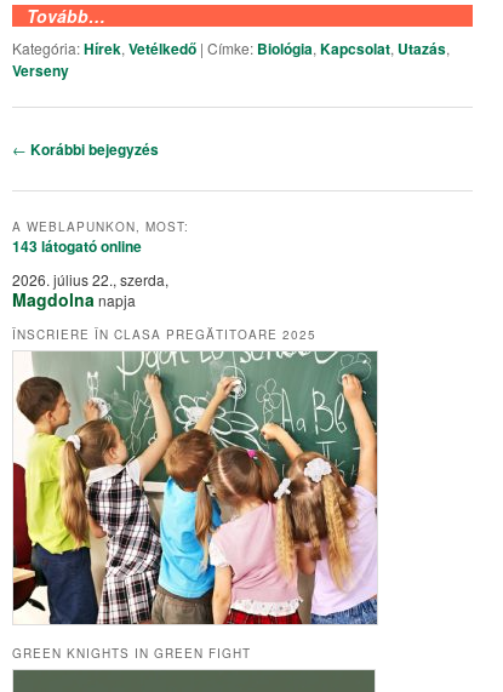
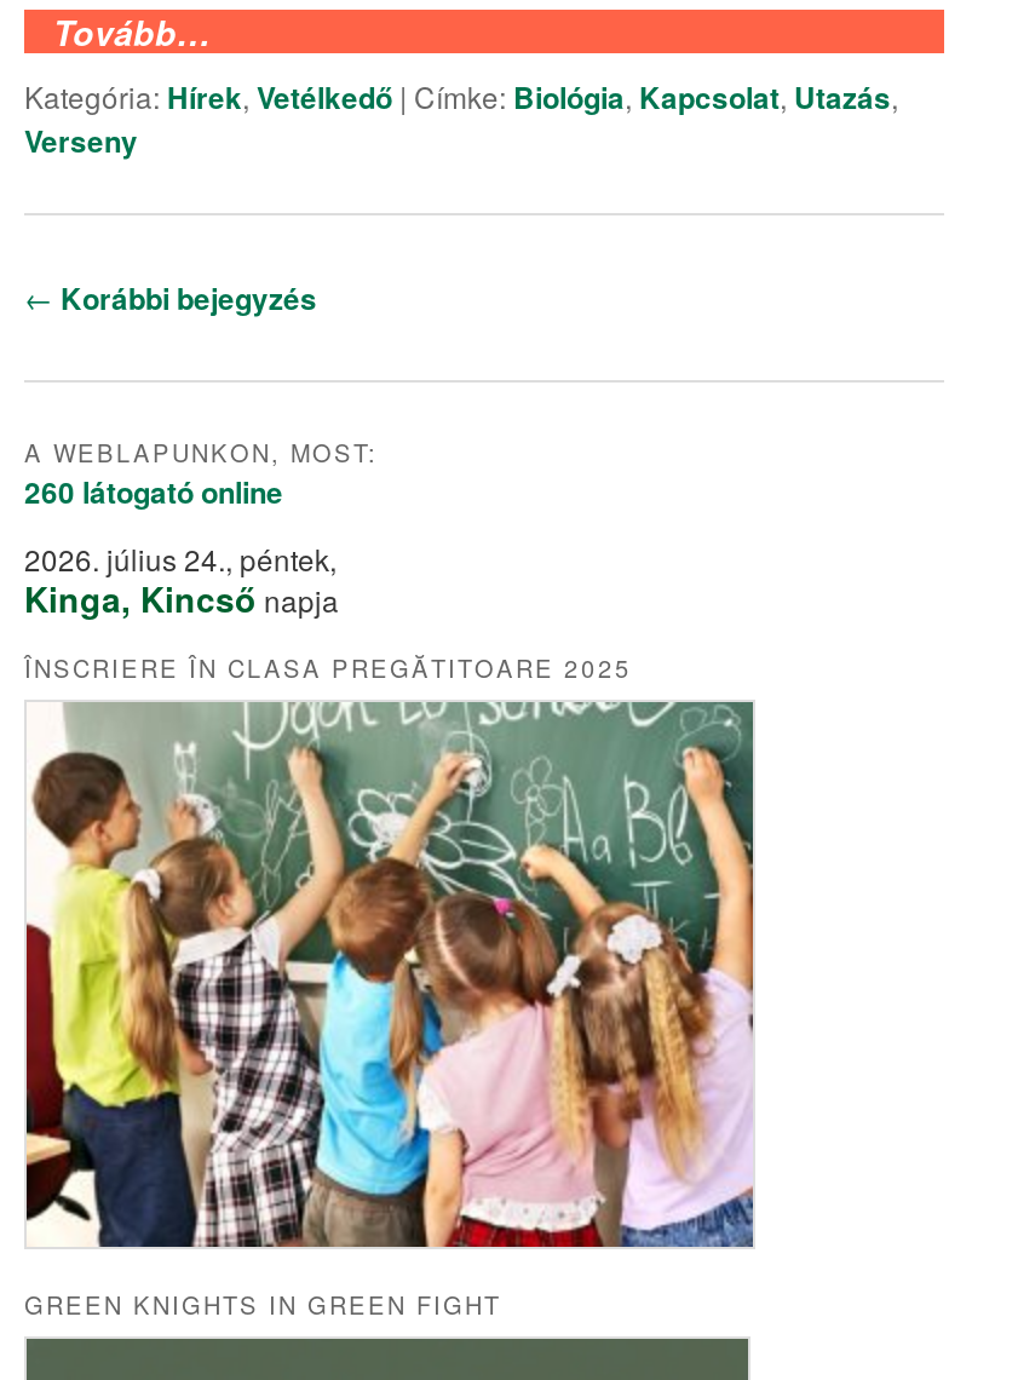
- 143 látogató online
+ 260 látogató online

- 2026. július 22., szerda,
- Magdolna napja
+ 2026. július 24., péntek,
+ Kinga, Kincső napja
